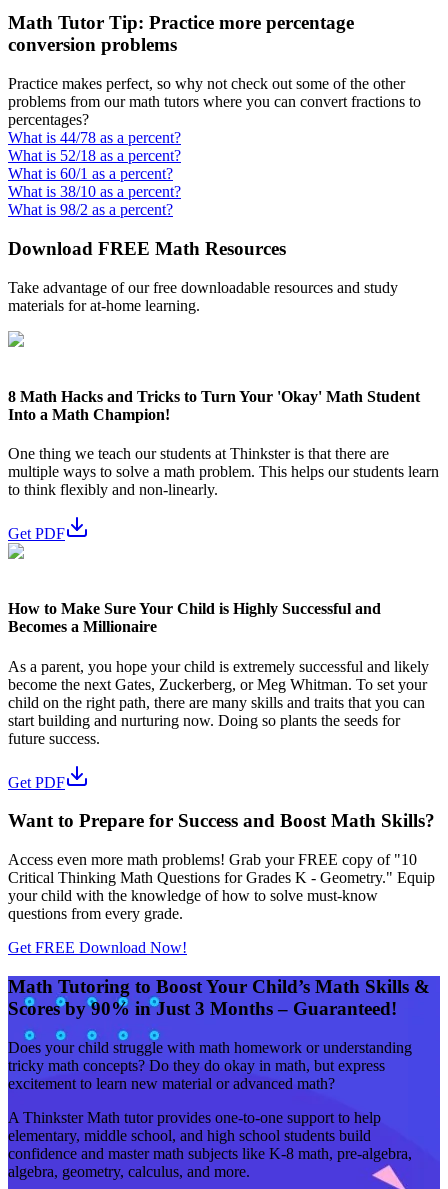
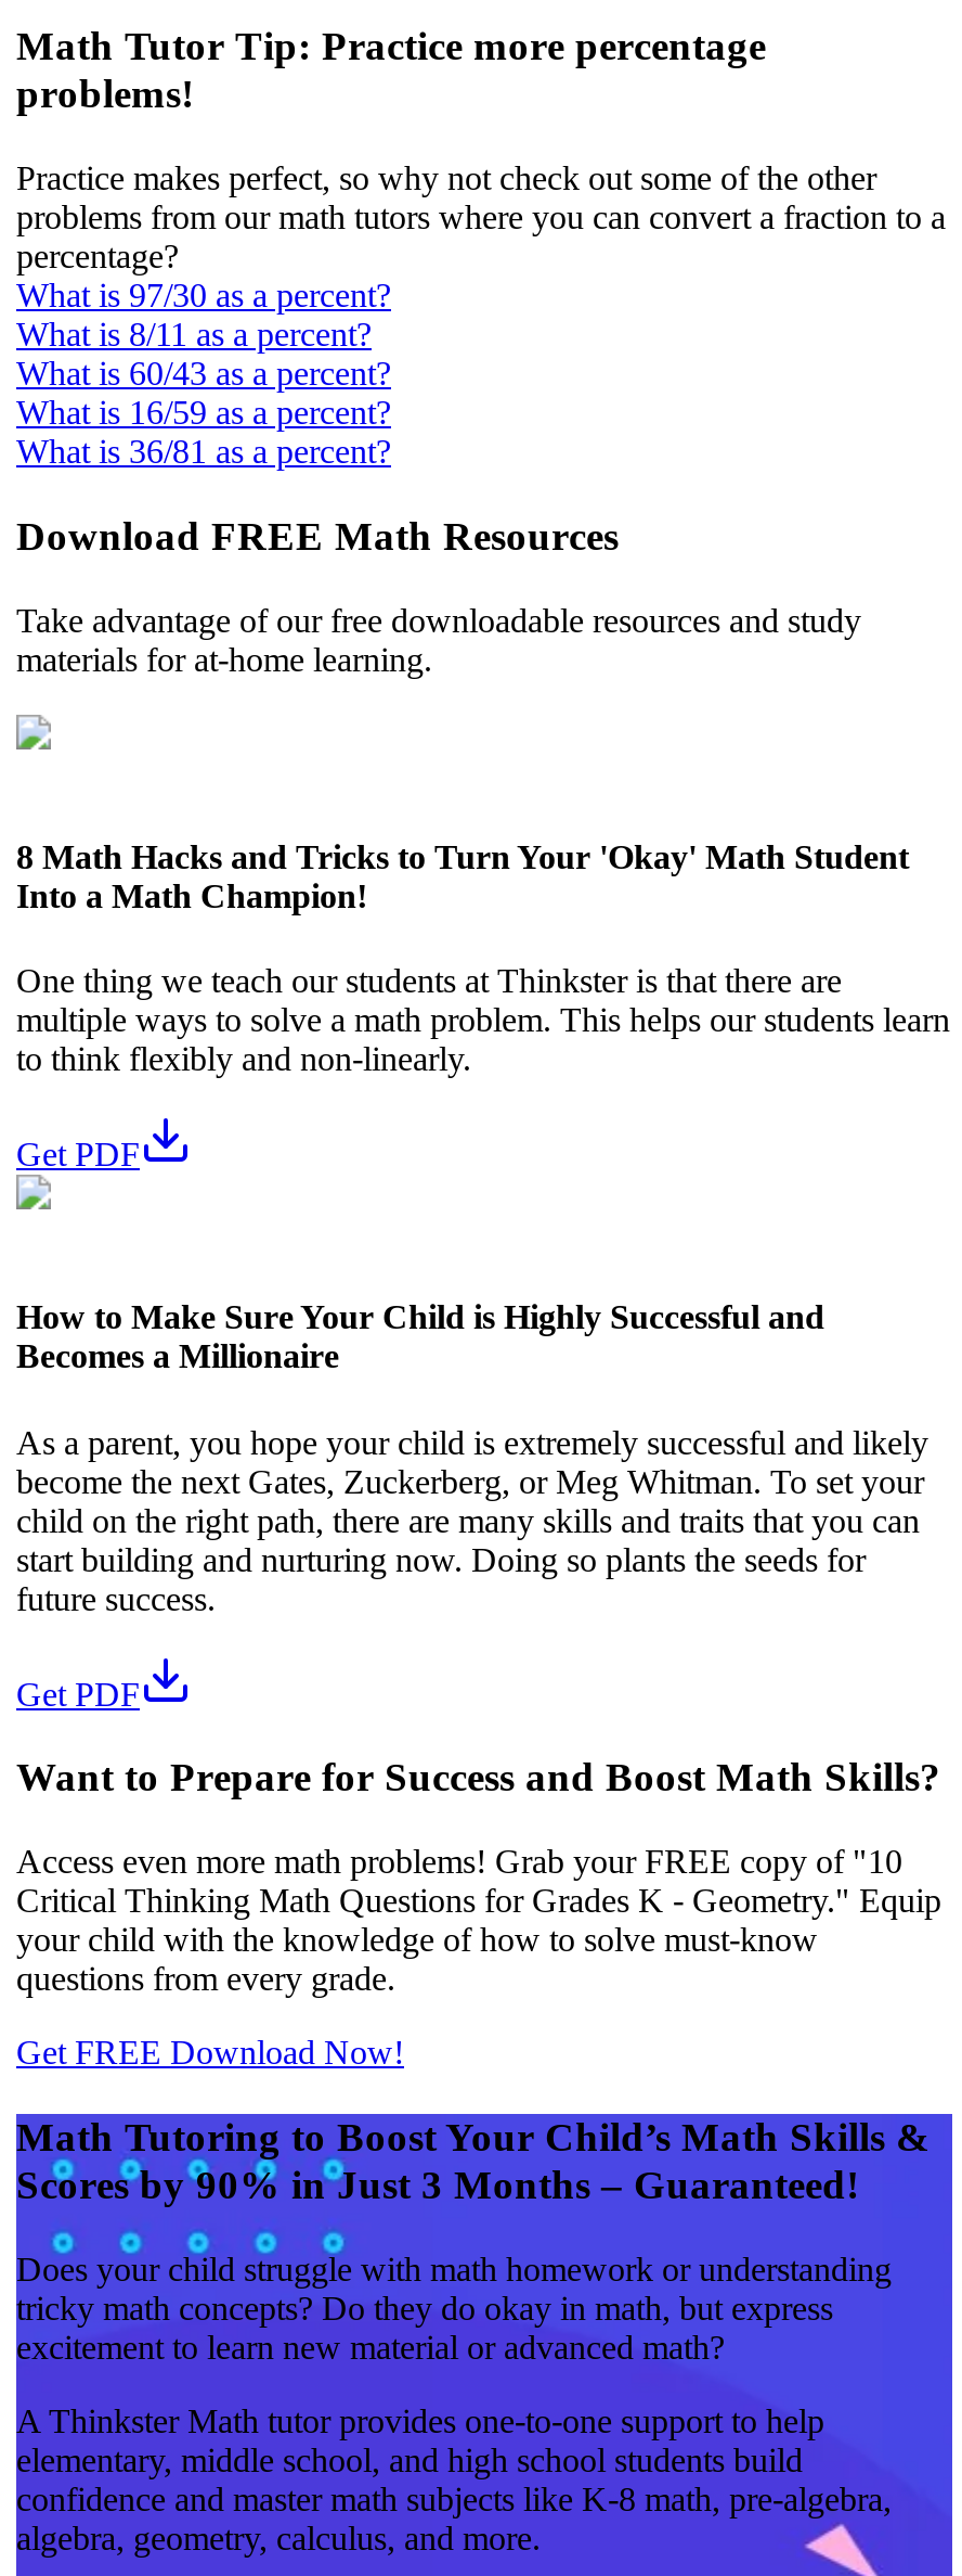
- conversion problems
+ problems!

- problems from our math tutors where you can convert fractions to
- percentages?
- What is 44/78 as a percent?
- What is 52/18 as a percent?
- What is 60/1 as a percent?
- What is 38/10 as a percent?
- What is 98/2 as a percent?
+ problems from our math tutors where you can convert a fraction to a
+ percentage?
+ What is 97/30 as a percent?
+ What is 8/11 as a percent?
+ What is 60/43 as a percent?
+ What is 16/59 as a percent?
+ What is 36/81 as a percent?
